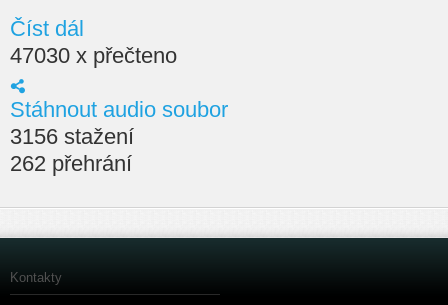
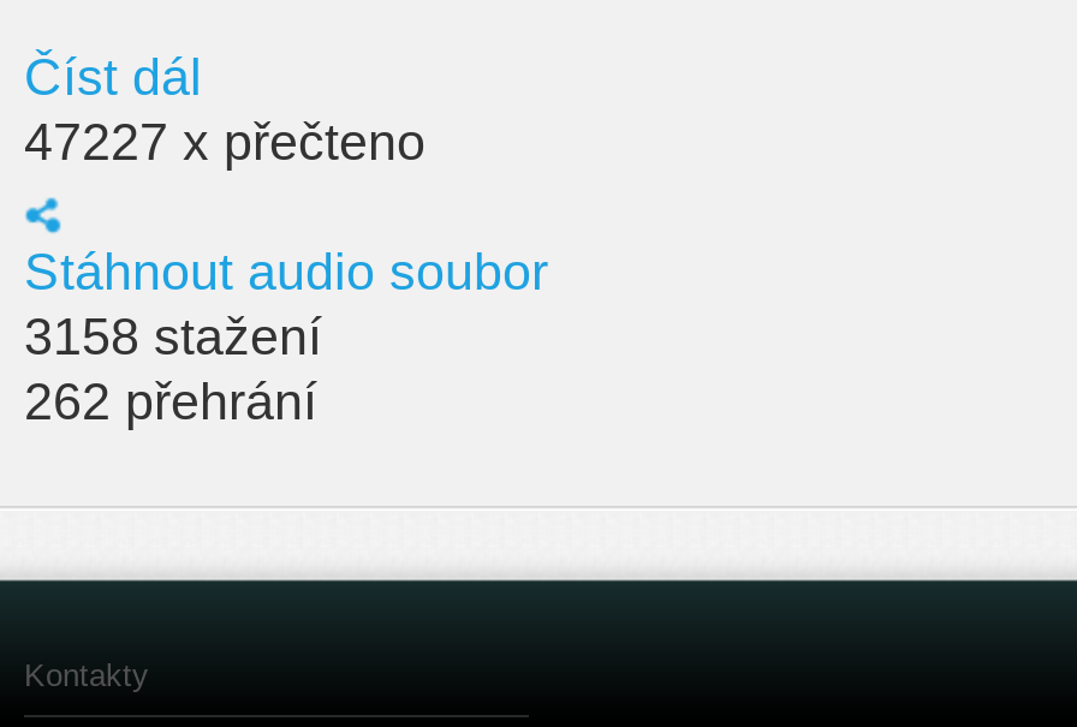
- 47030 x přečteno
+ 47227 x přečteno

- 3156 stažení
+ 3158 stažení
